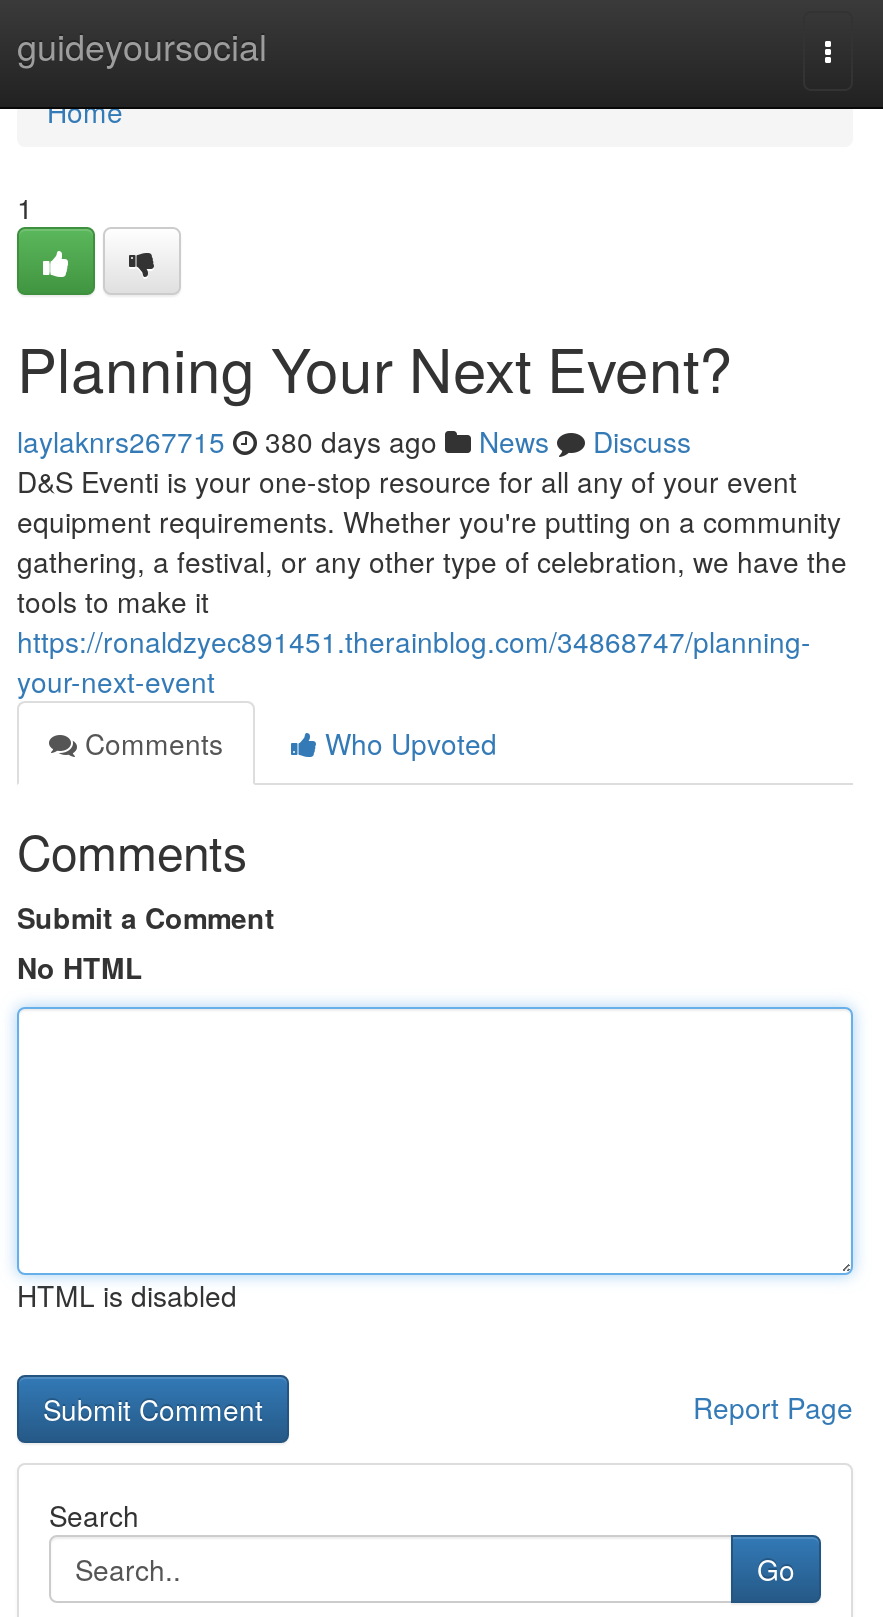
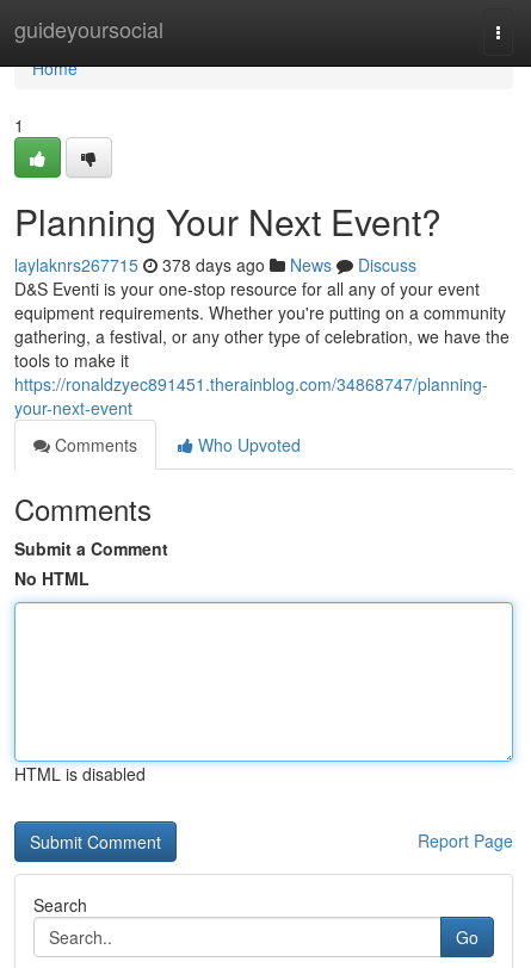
- laylaknrs267715 380 days ago News Discuss
+ laylaknrs267715 378 days ago News Discuss
